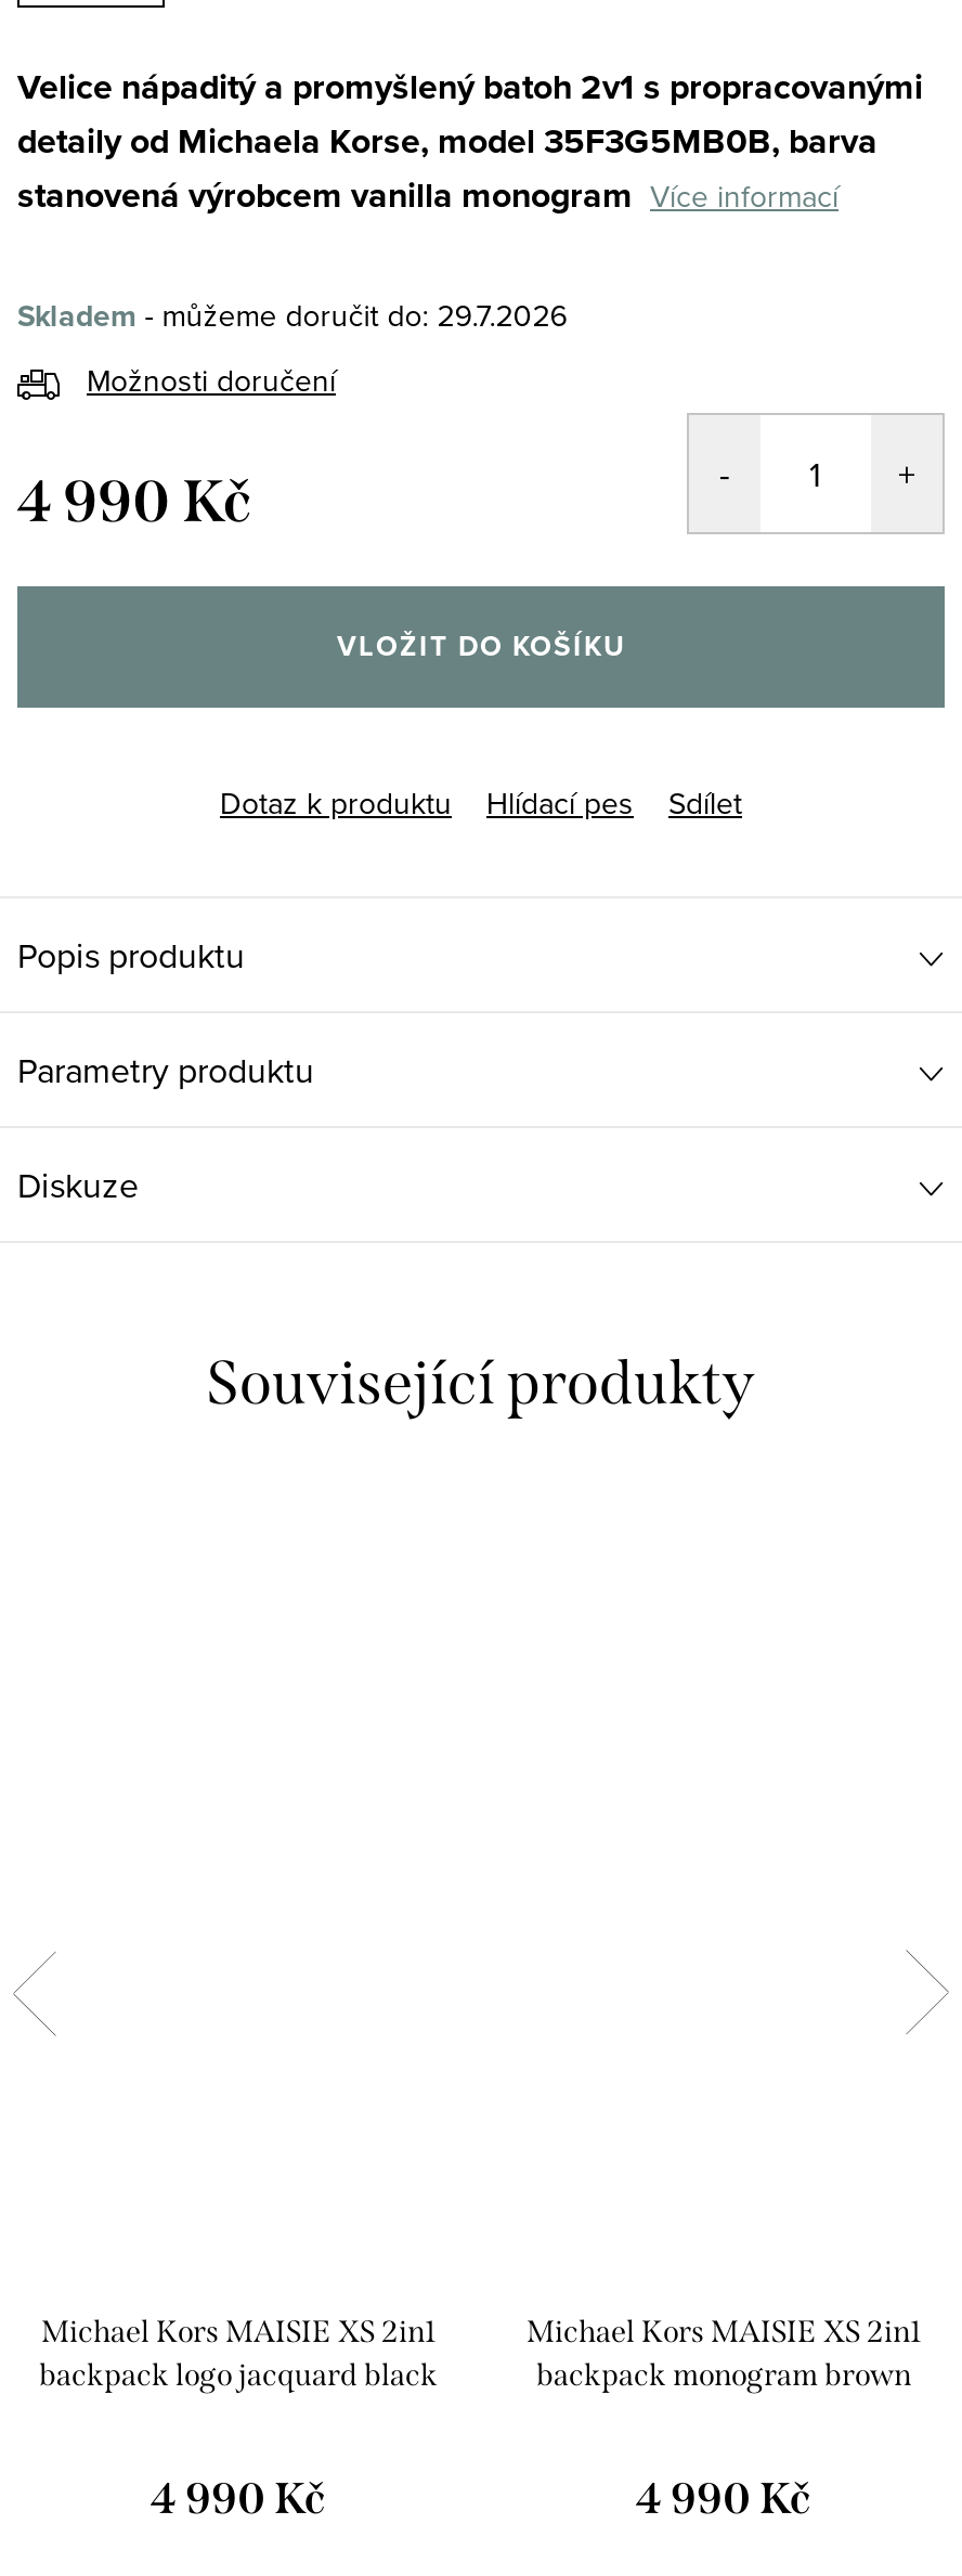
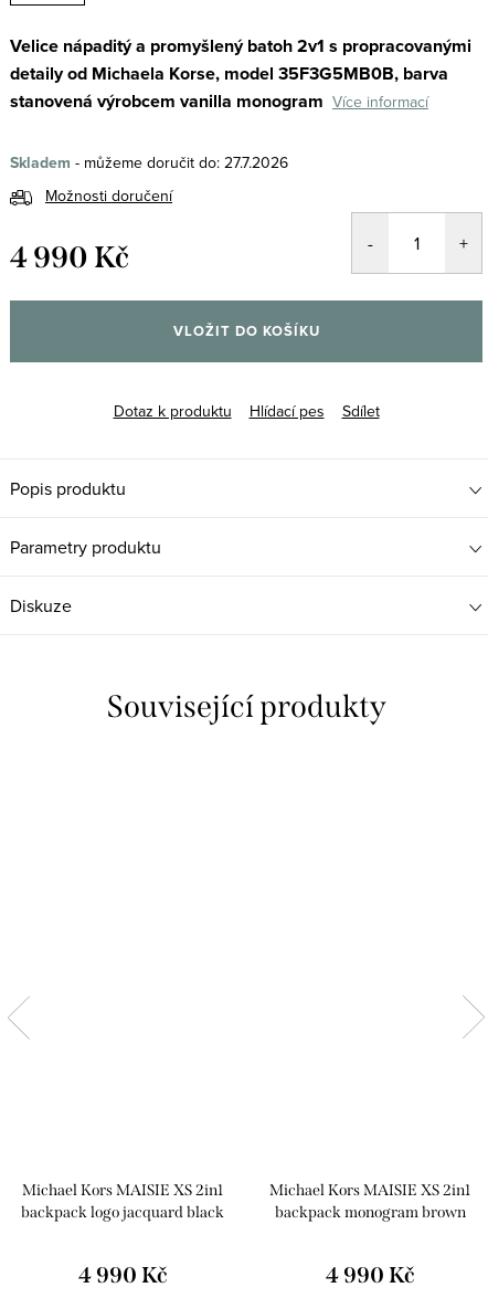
- 29.7.2026
+ 27.7.2026
